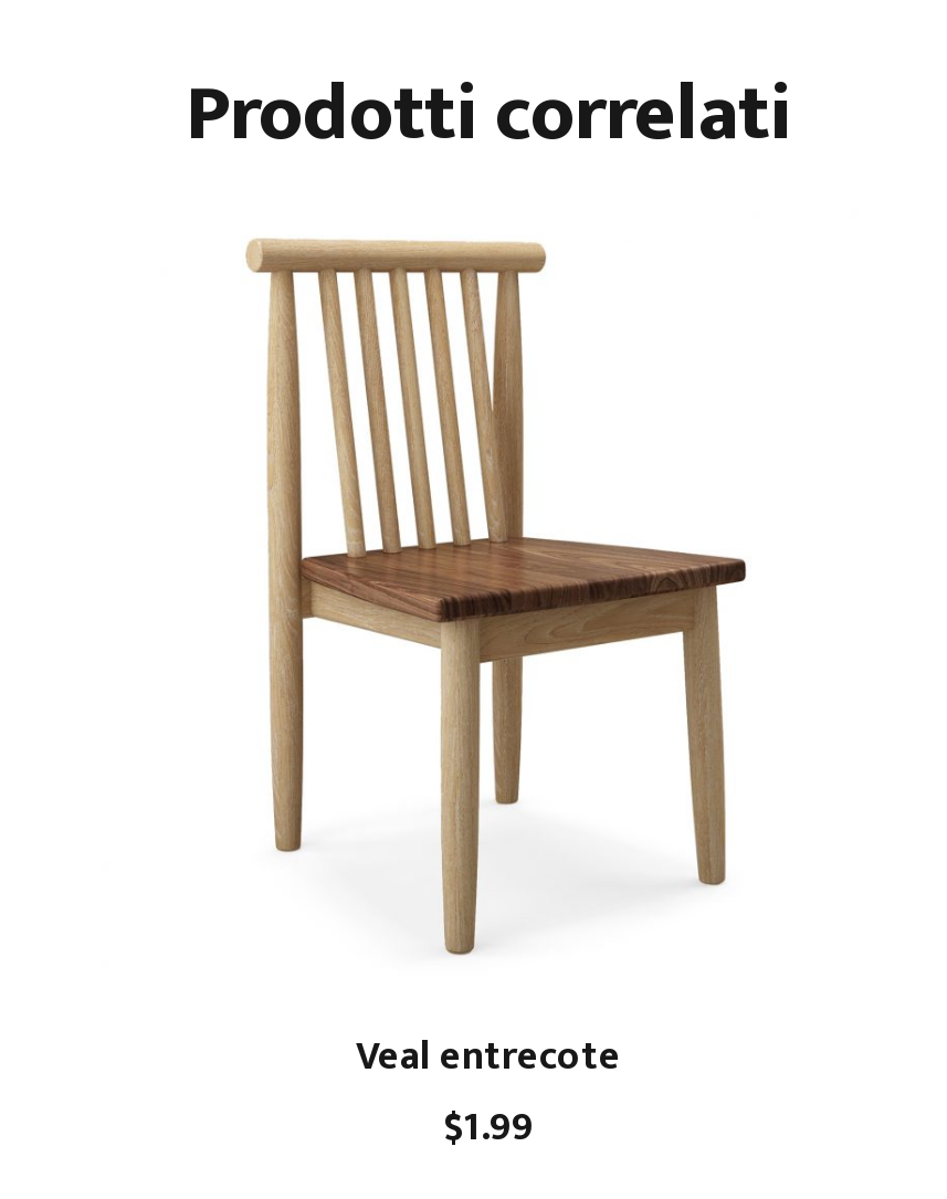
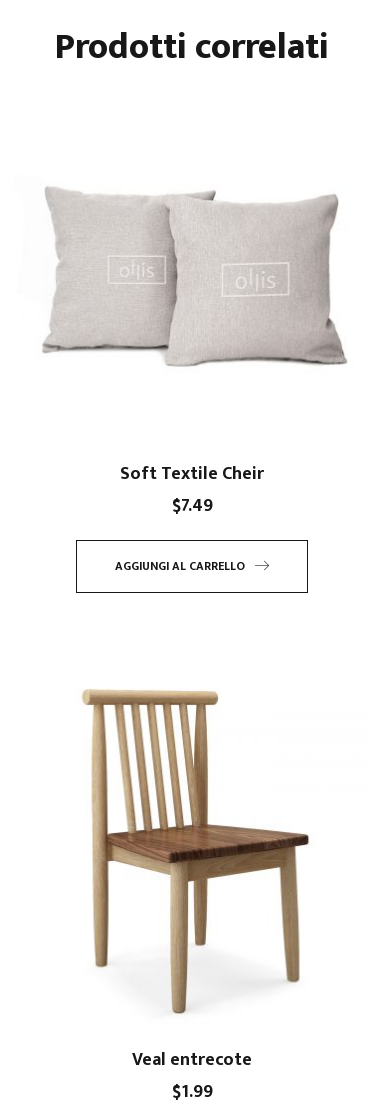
+ [image]

+ Soft Textile Cheir
+ $7.49
+ AGGIUNGI AL CARRELLO
